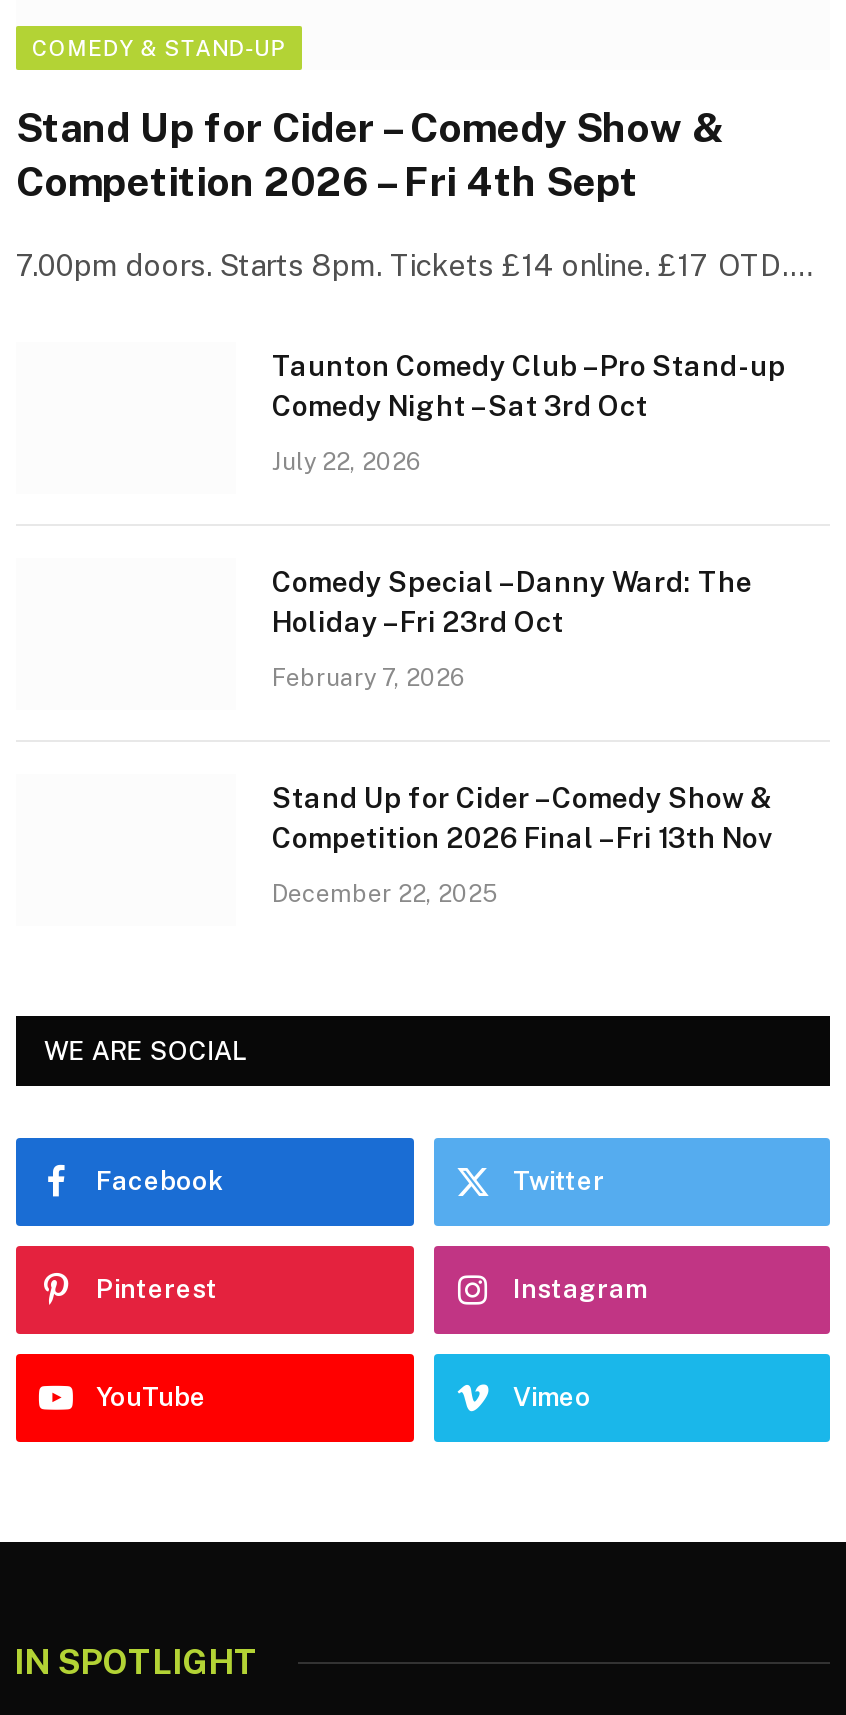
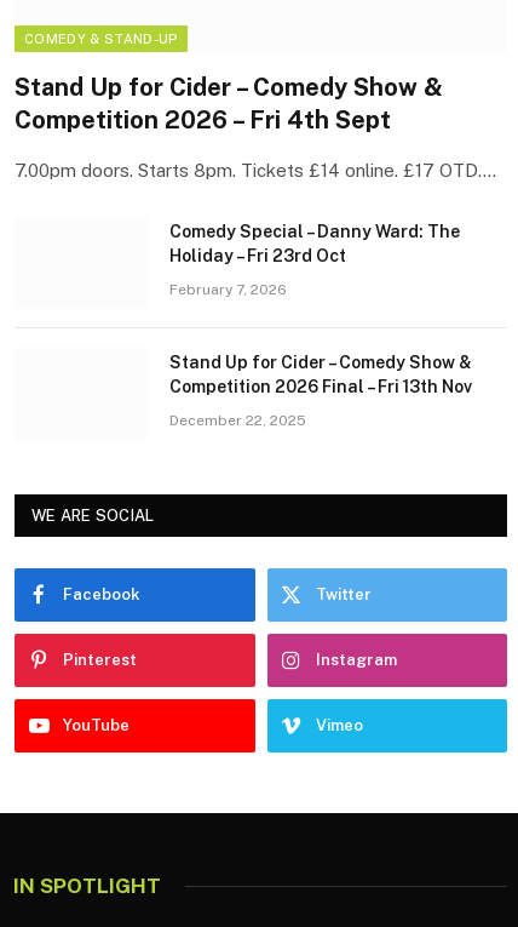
- Taunton Comedy Club – Pro Stand-up
- Comedy Night – Sat 3rd Oct
- July 22, 2026
